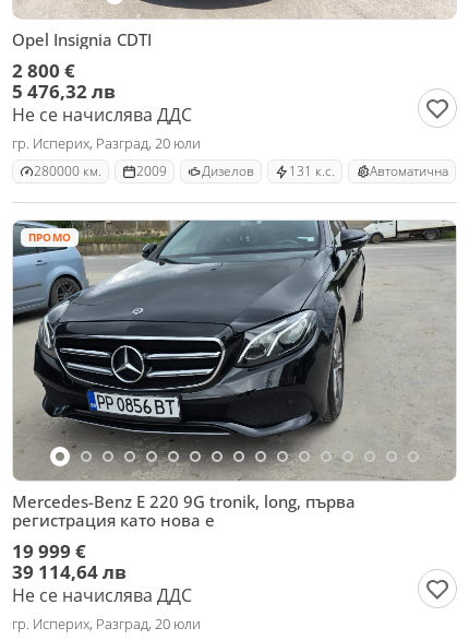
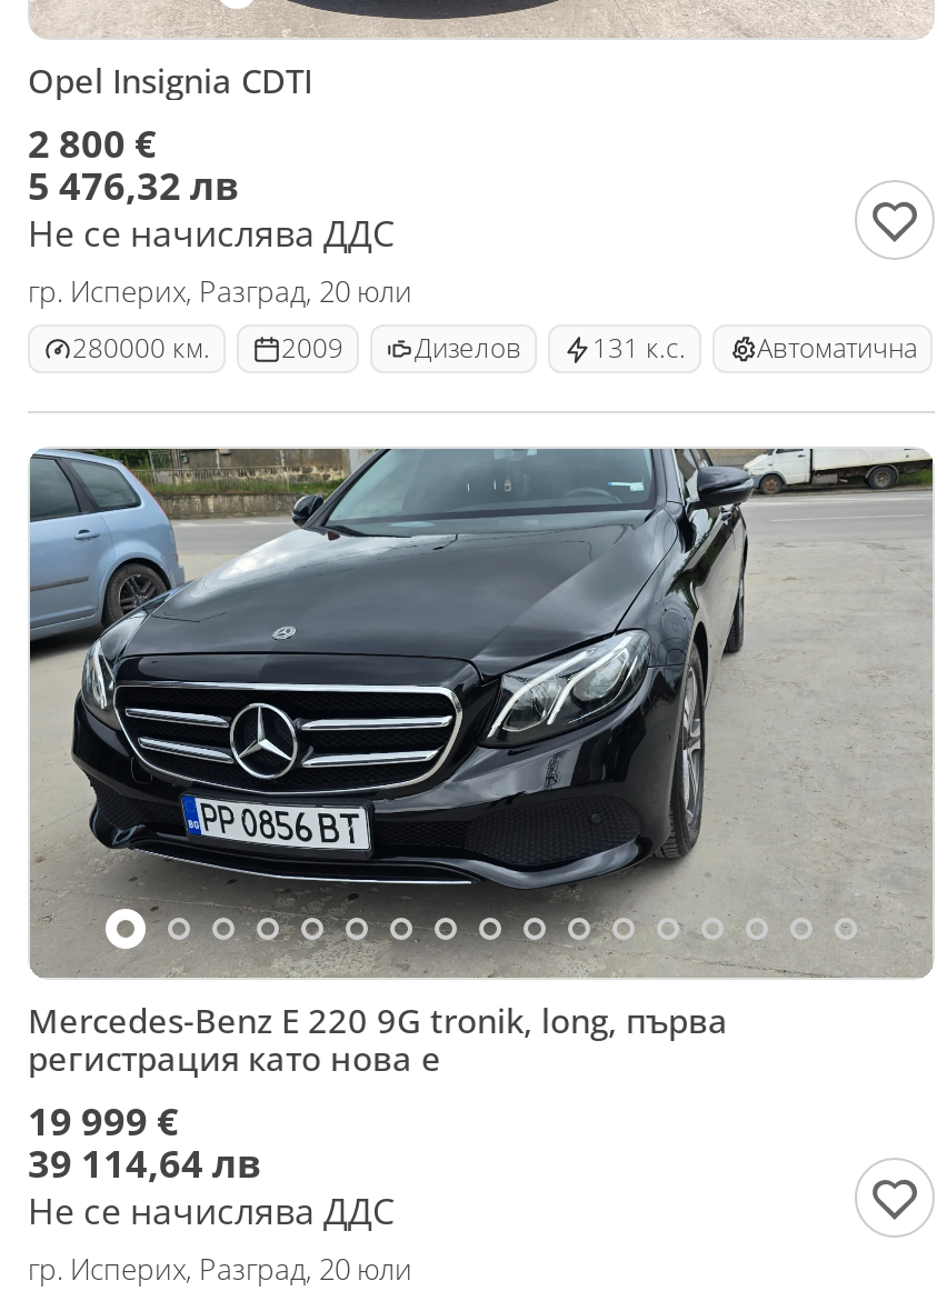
- ПРОМО
